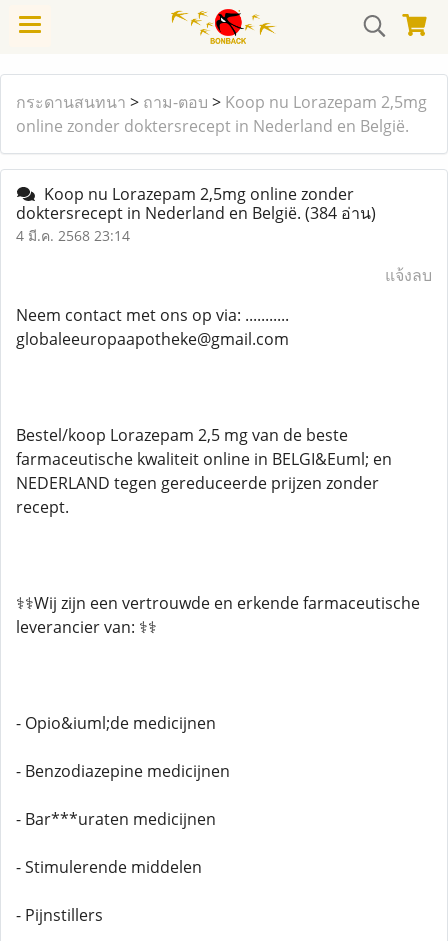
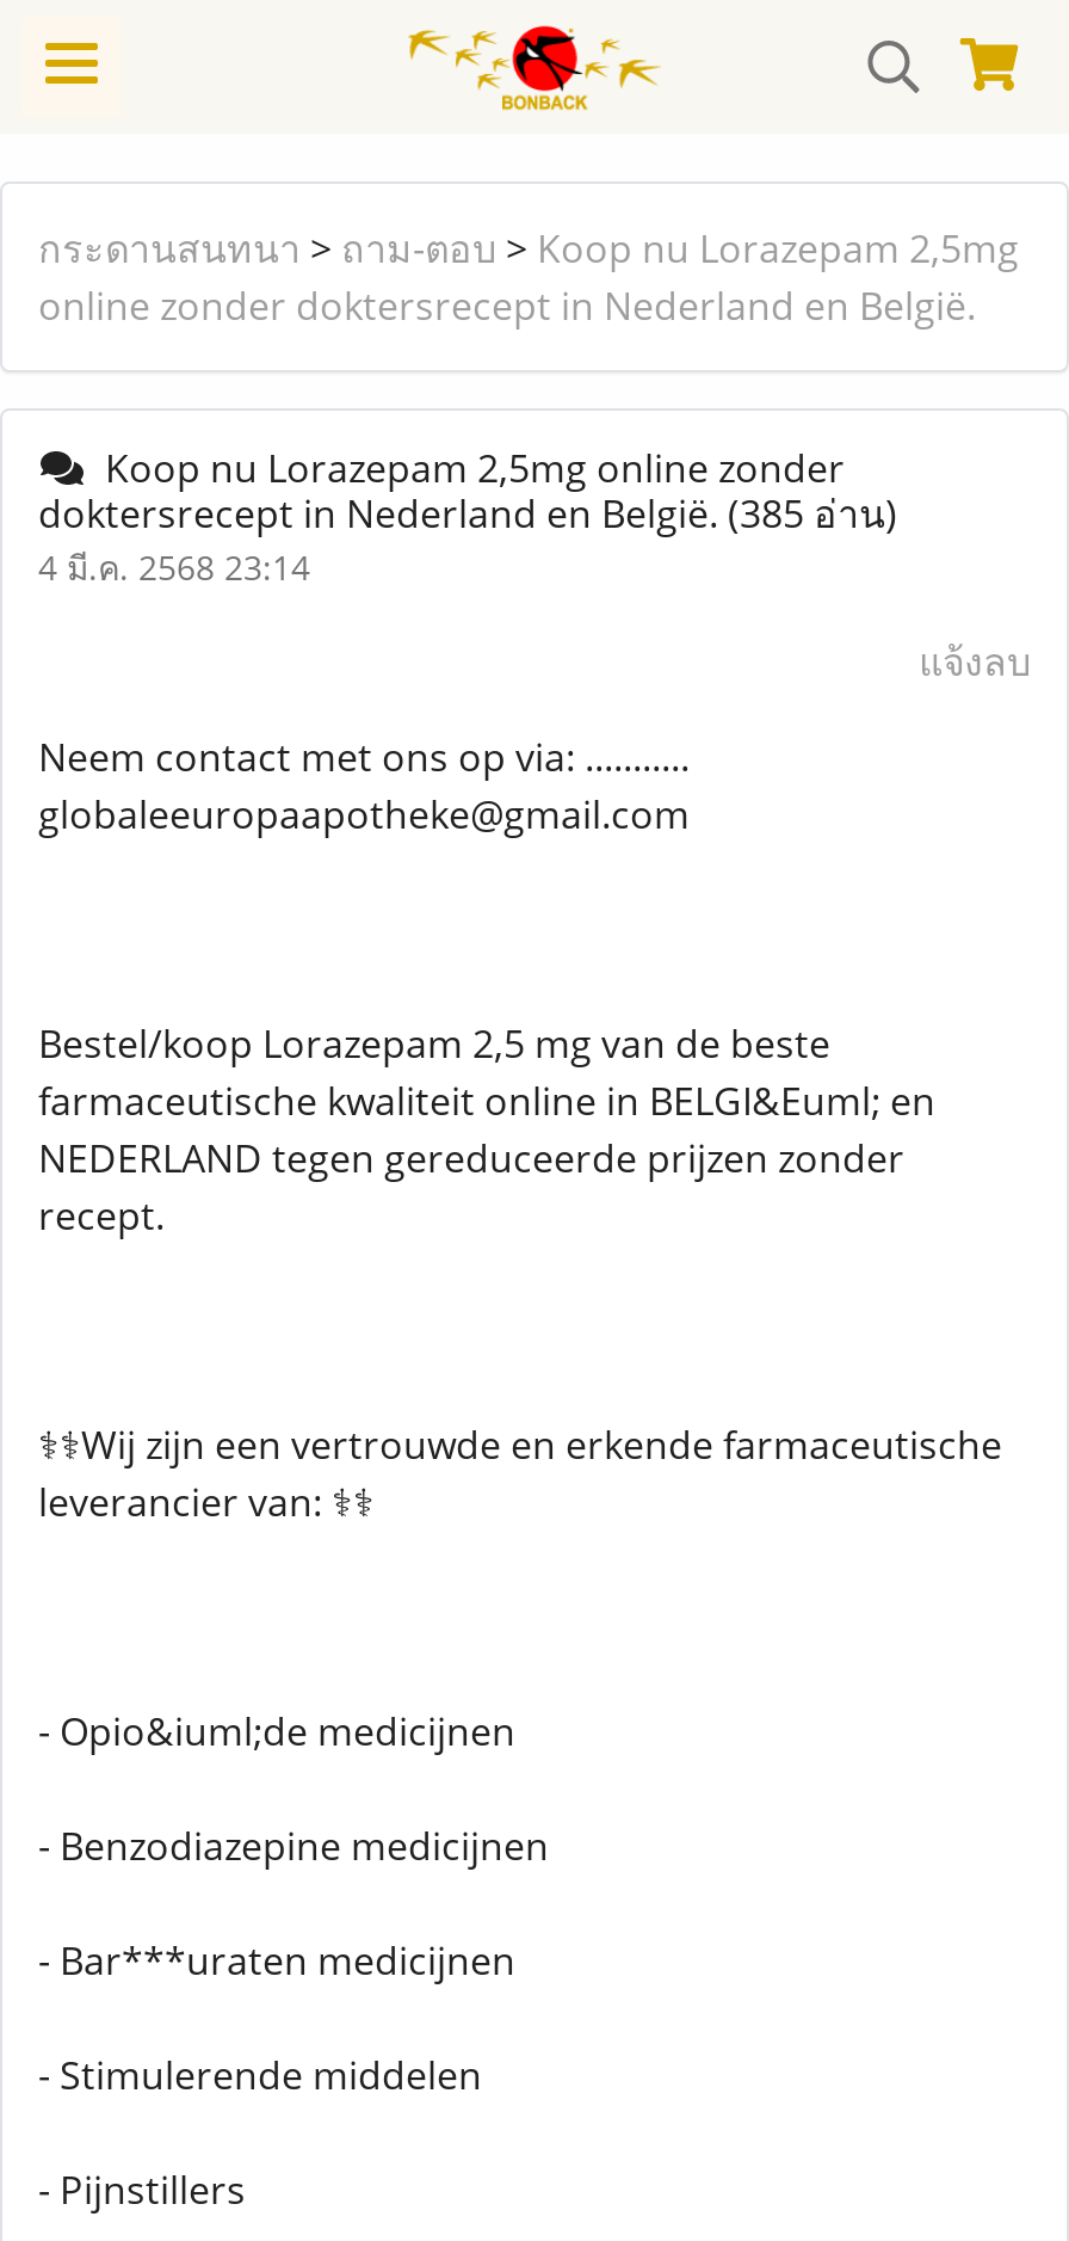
- doktersrecept in Nederland en België. (384 อ่าน)
+ doktersrecept in Nederland en België. (385 อ่าน)
